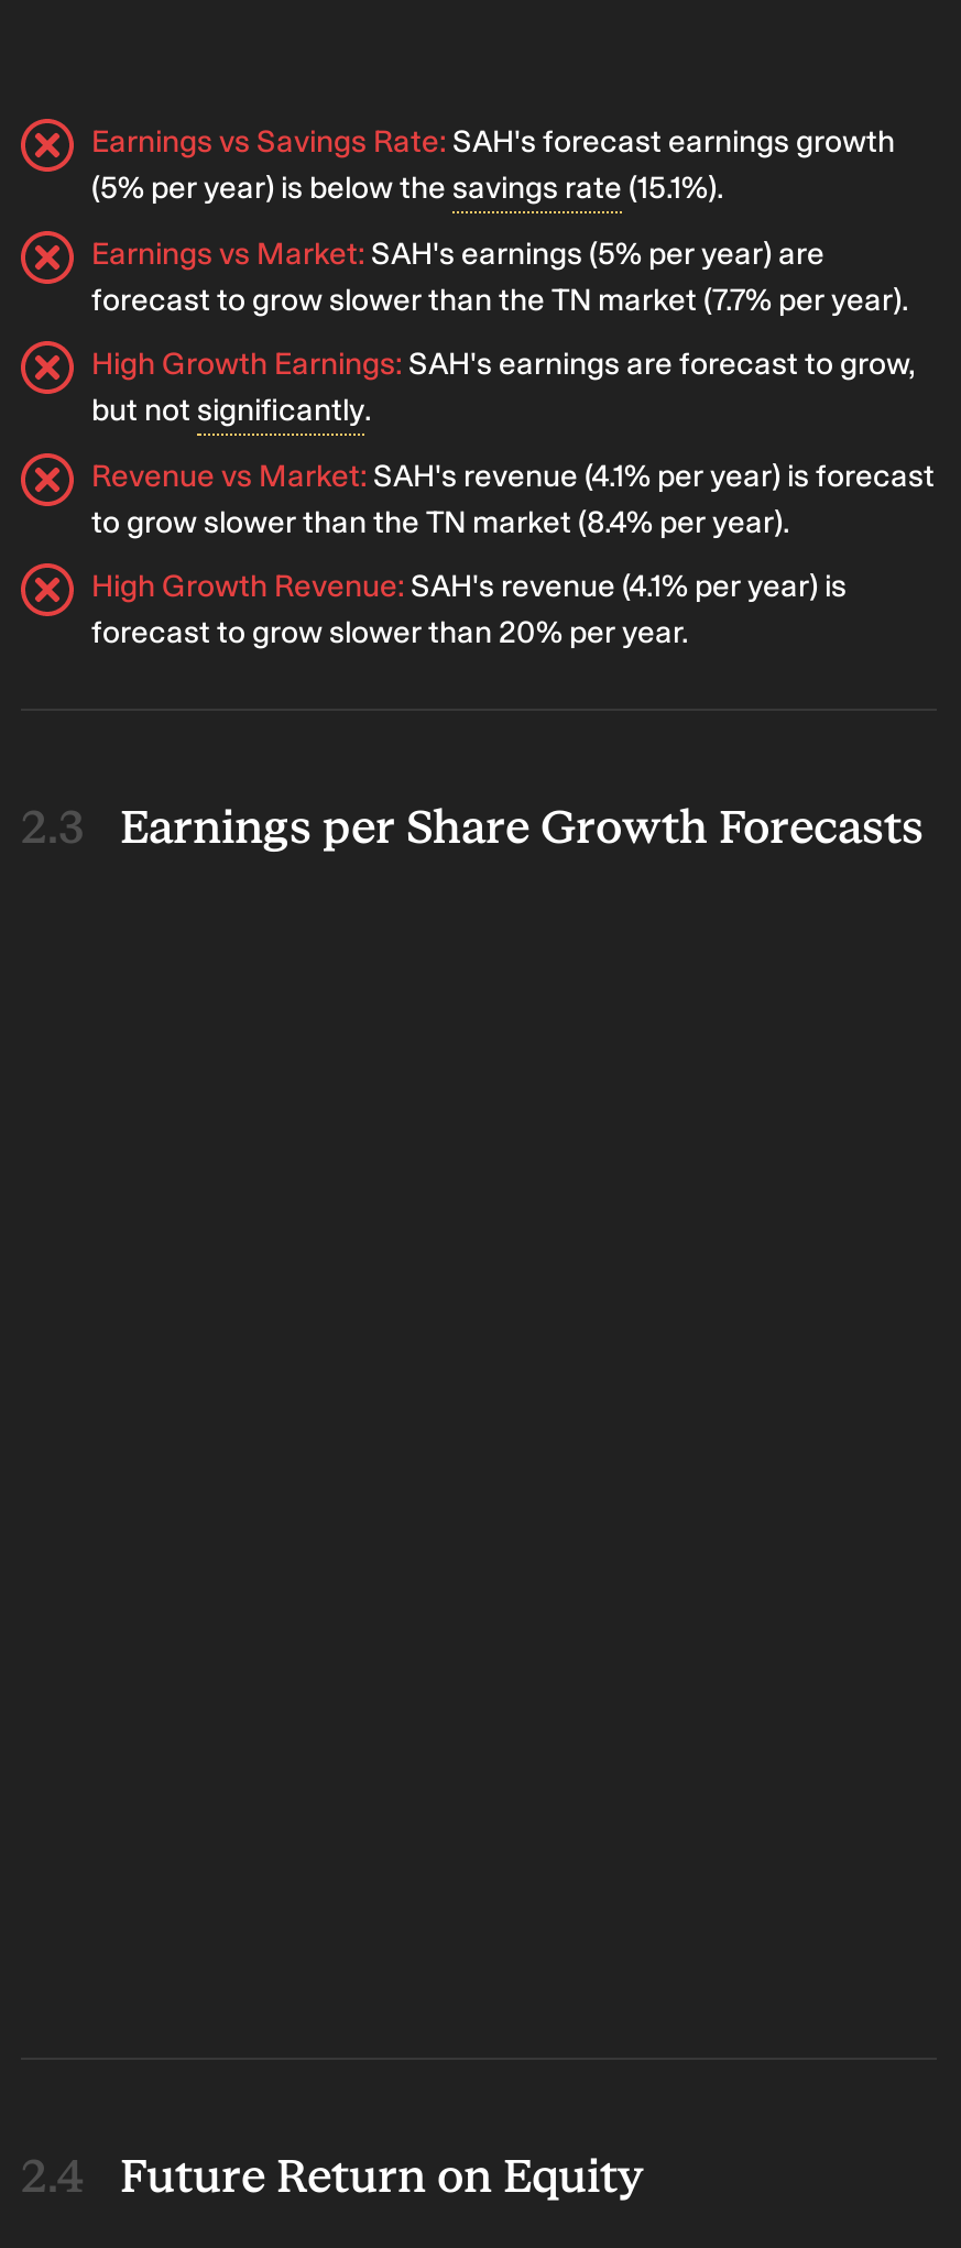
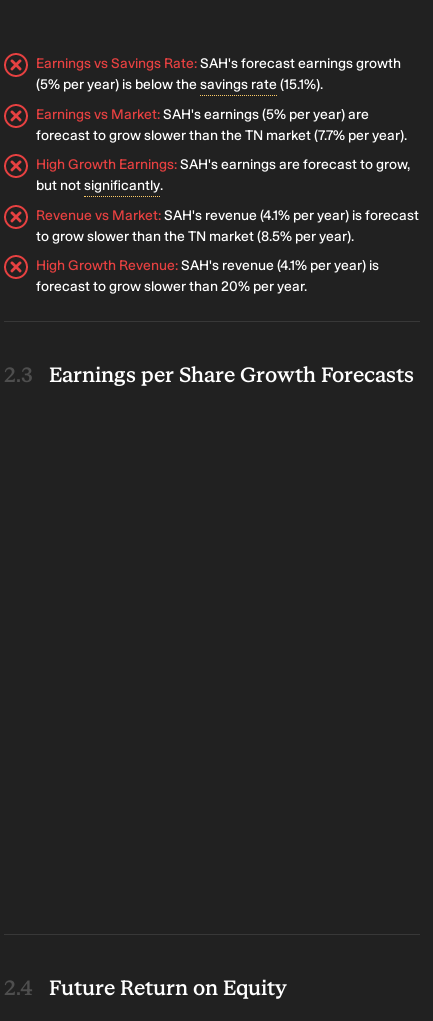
- to grow slower than the TN market (8.4% per year).
+ to grow slower than the TN market (8.5% per year).
